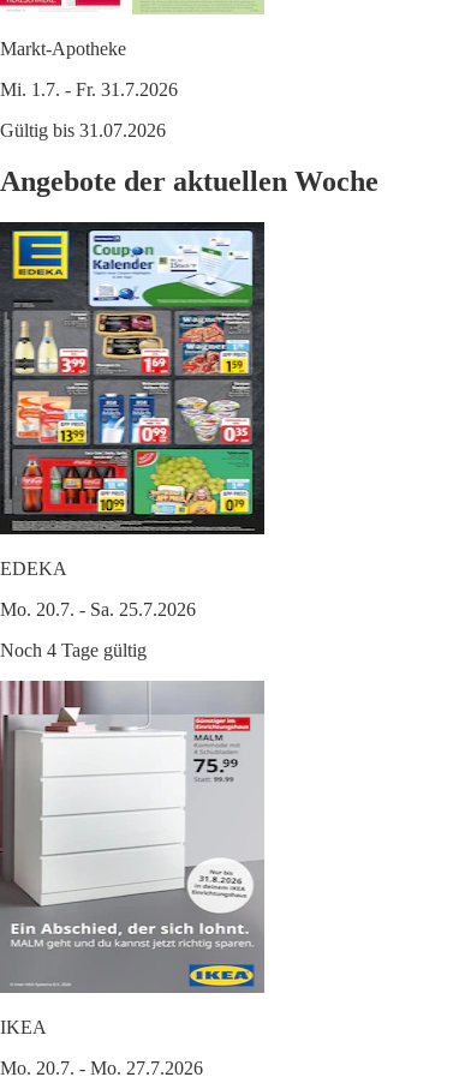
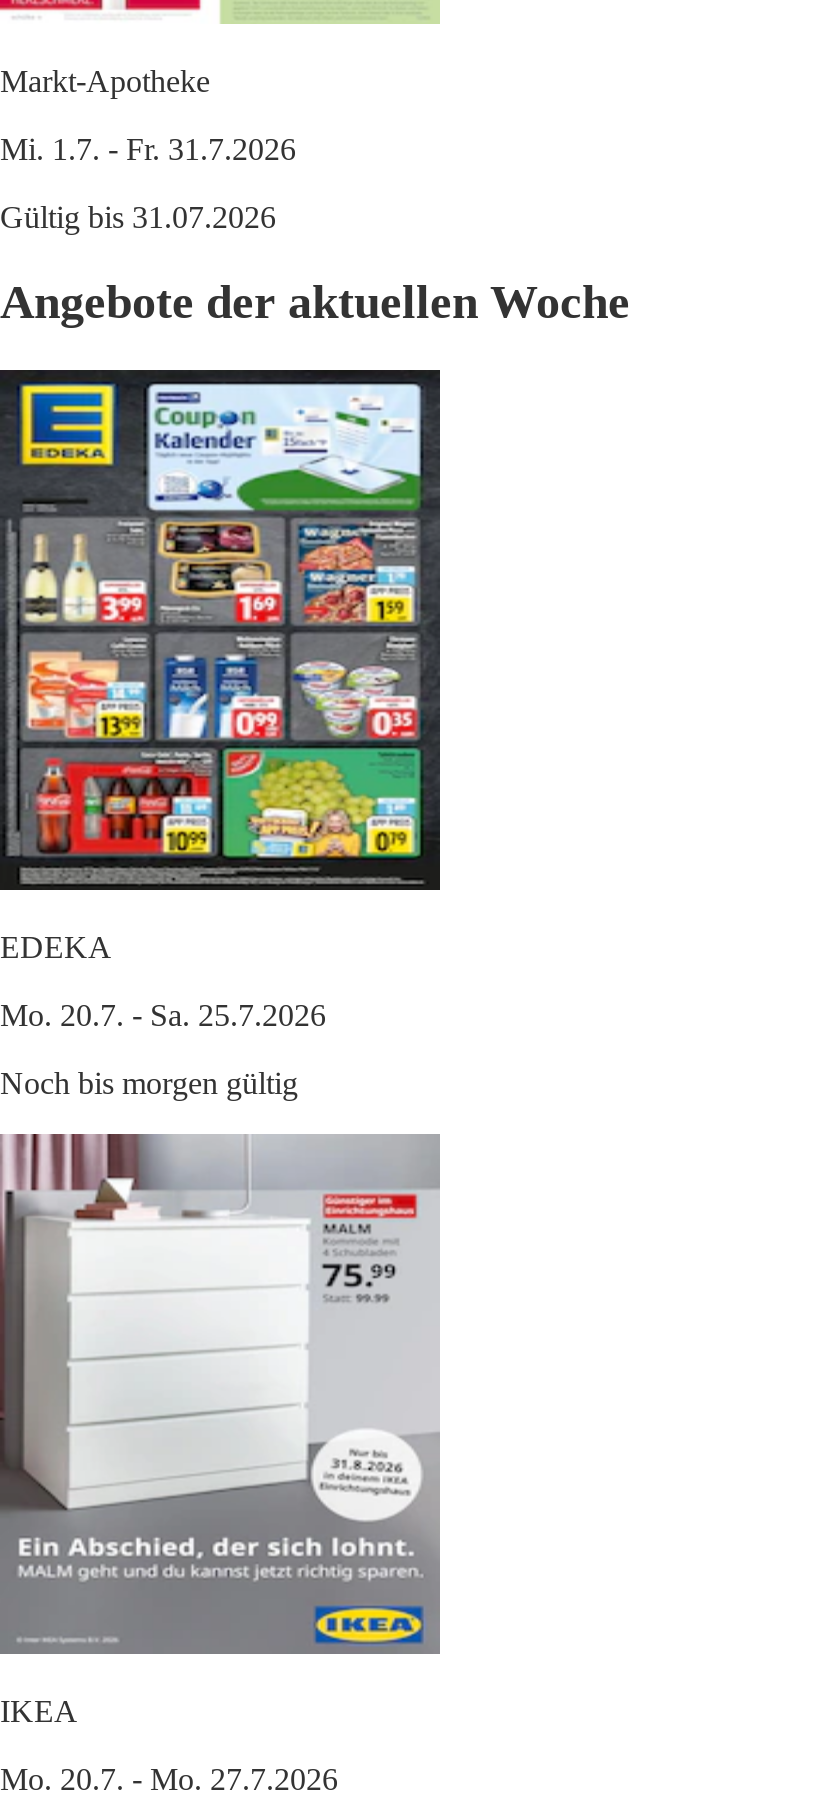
- Noch 4 Tage gültig
+ Noch bis morgen gültig
